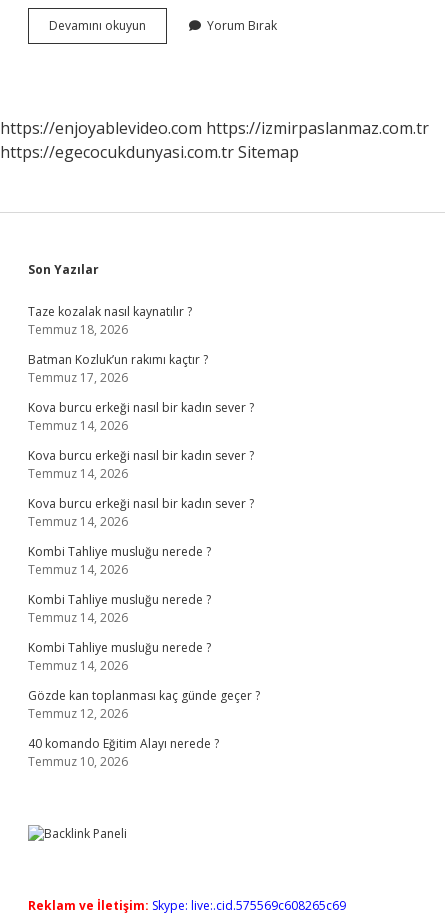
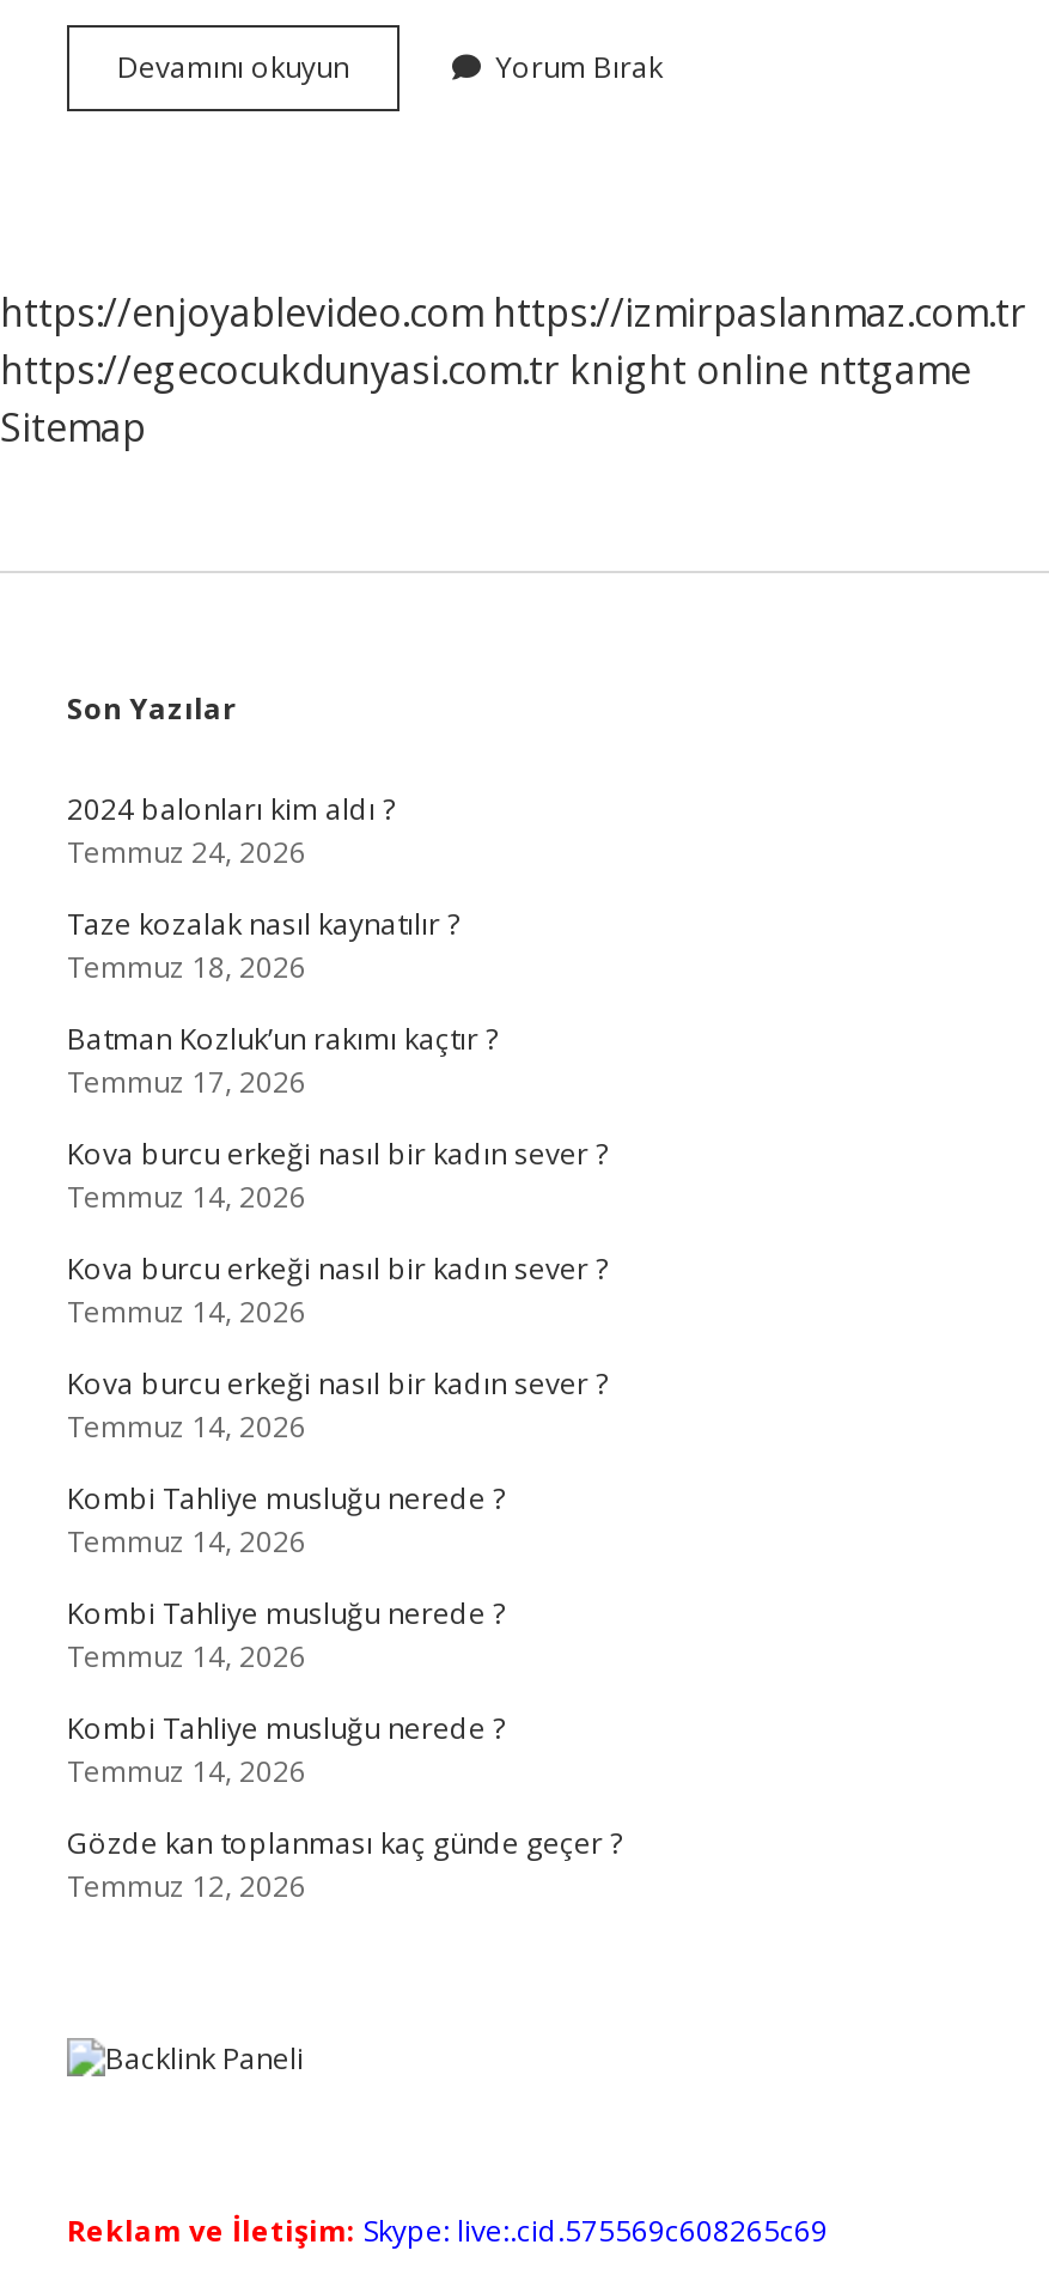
- https://egecocukdunyasi.com.tr Sitemap
+ https://egecocukdunyasi.com.tr knight online nttgame
+ Sitemap

+ 2024 balonları kim aldı ?
+ Temmuz 24, 2026

moved down: Taze kozalak nasıl kaynatılır ? | Temmuz 18, 2026 | Batman Kozluk’un rakımı kaçtır ? | ... | Gözde kan toplanması kaç günde geçer ? | Temmuz 12, 2026

- 40 komando Eğitim Alayı nerede ?
- Temmuz 10, 2026
